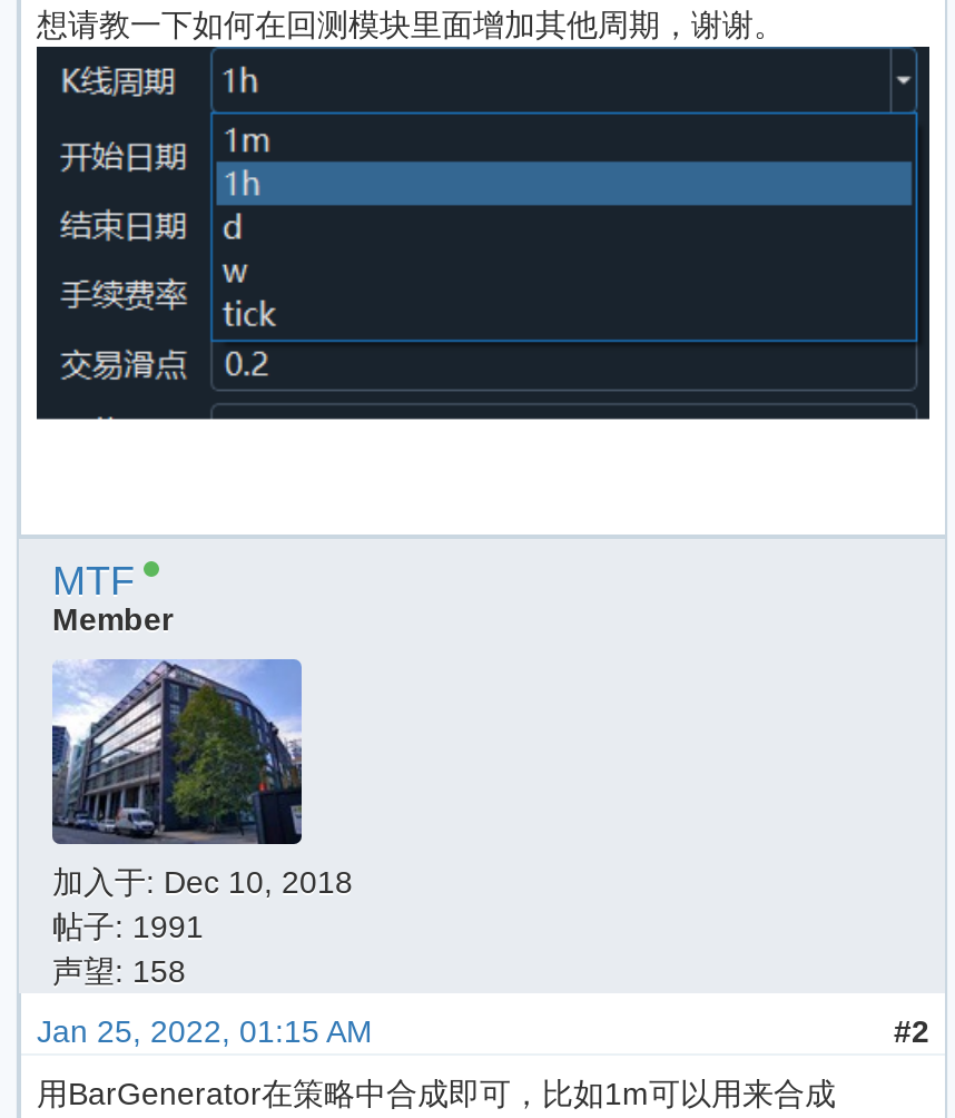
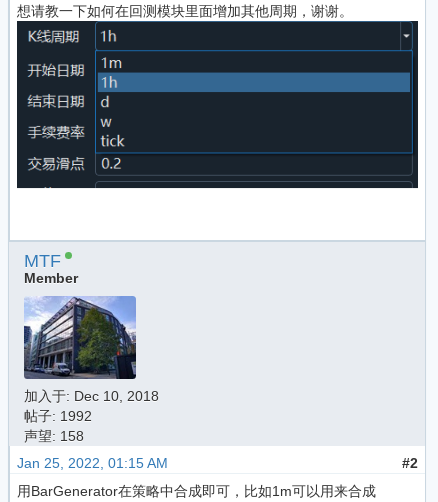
- 帖子: 1991
+ 帖子: 1992
